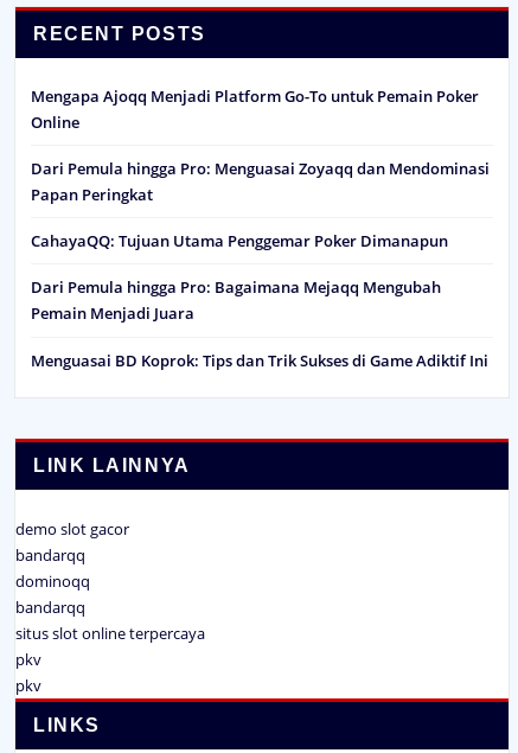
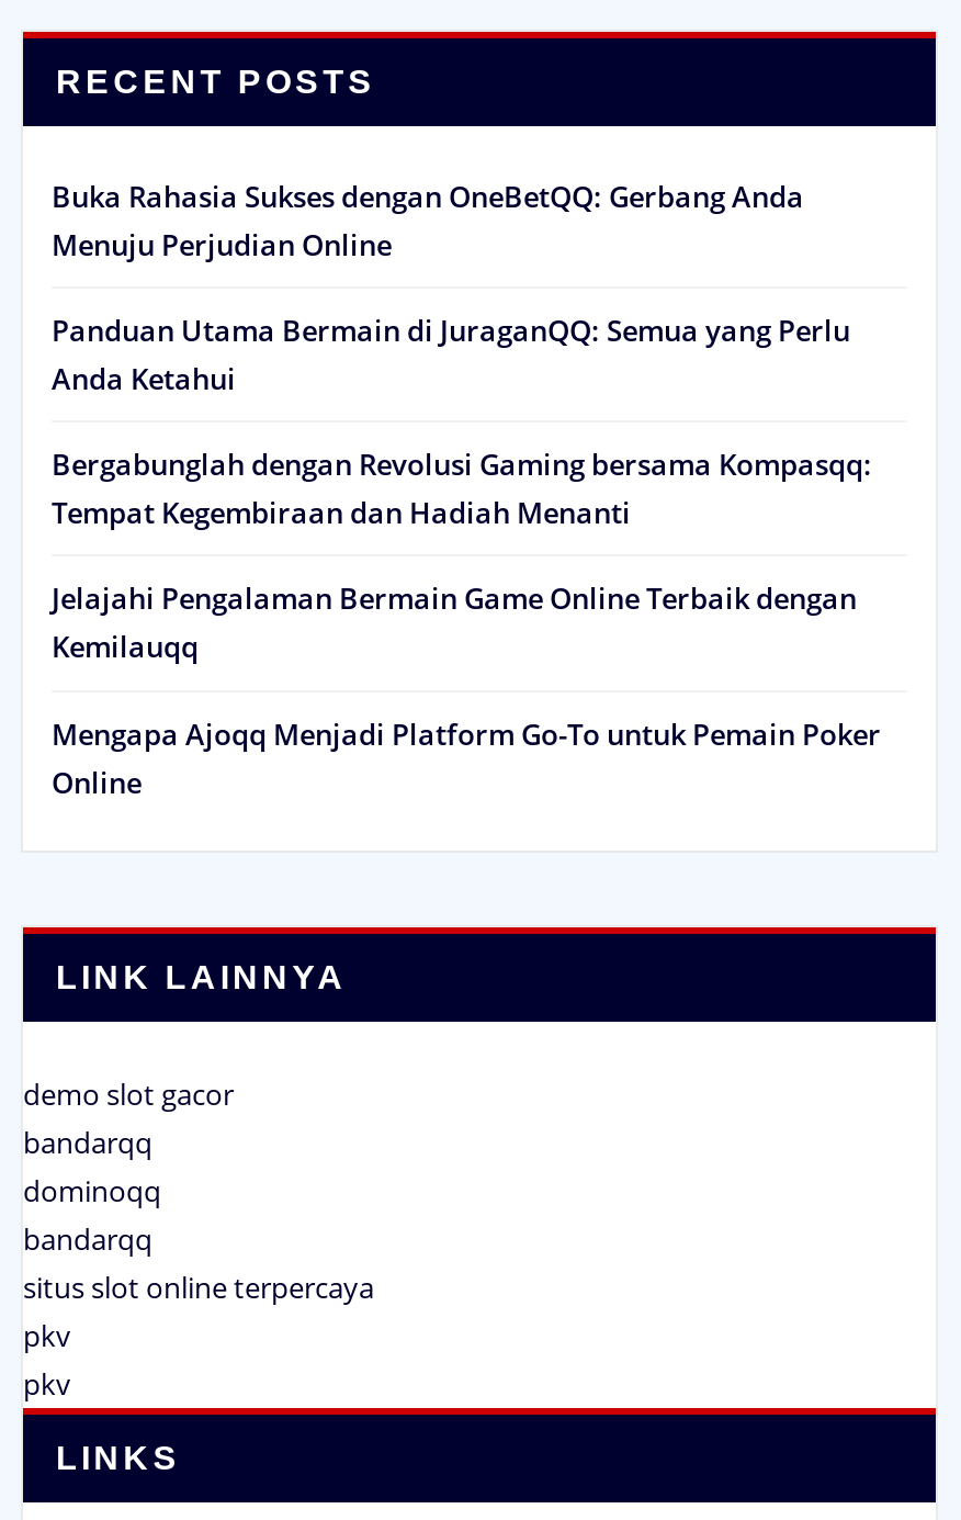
+ Buka Rahasia Sukses dengan OneBetQQ: Gerbang Anda
+ Menuju Perjudian Online
+ Panduan Utama Bermain di JuraganQQ: Semua yang Perlu
+ Anda Ketahui
+ Bergabunglah dengan Revolusi Gaming bersama Kompasqq:
+ Tempat Kegembiraan dan Hadiah Menanti
+ Jelajahi Pengalaman Bermain Game Online Terbaik dengan
+ Kemilauqq

moved down: Mengapa Ajoqq Menjadi Platform Go-To untuk Pemain Poker | Online

- Dari Pemula hingga Pro: Menguasai Zoyaqq dan Mendominasi
- Papan Peringkat
- CahayaQQ: Tujuan Utama Penggemar Poker Dimanapun
- Dari Pemula hingga Pro: Bagaimana Mejaqq Mengubah
- Pemain Menjadi Juara
- Menguasai BD Koprok: Tips dan Trik Sukses di Game Adiktif Ini
